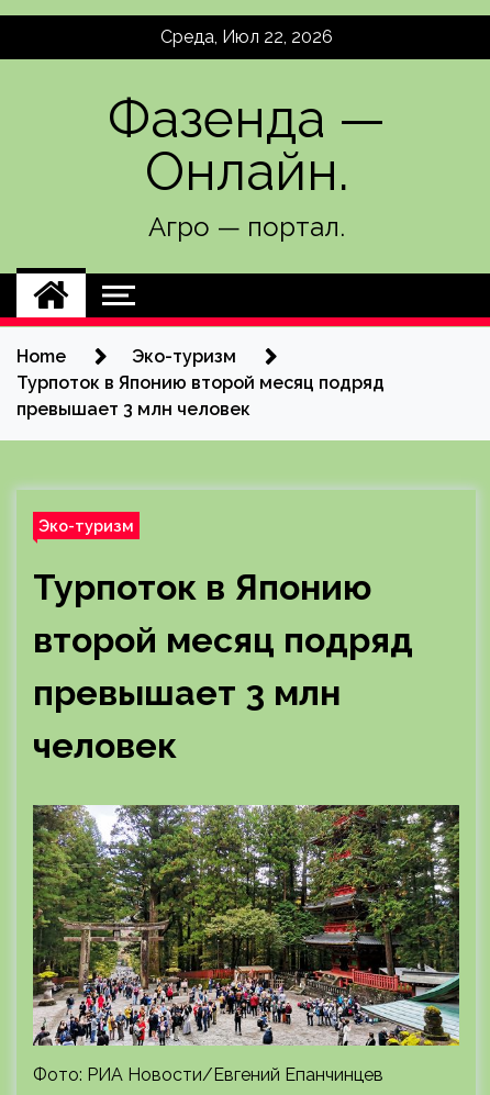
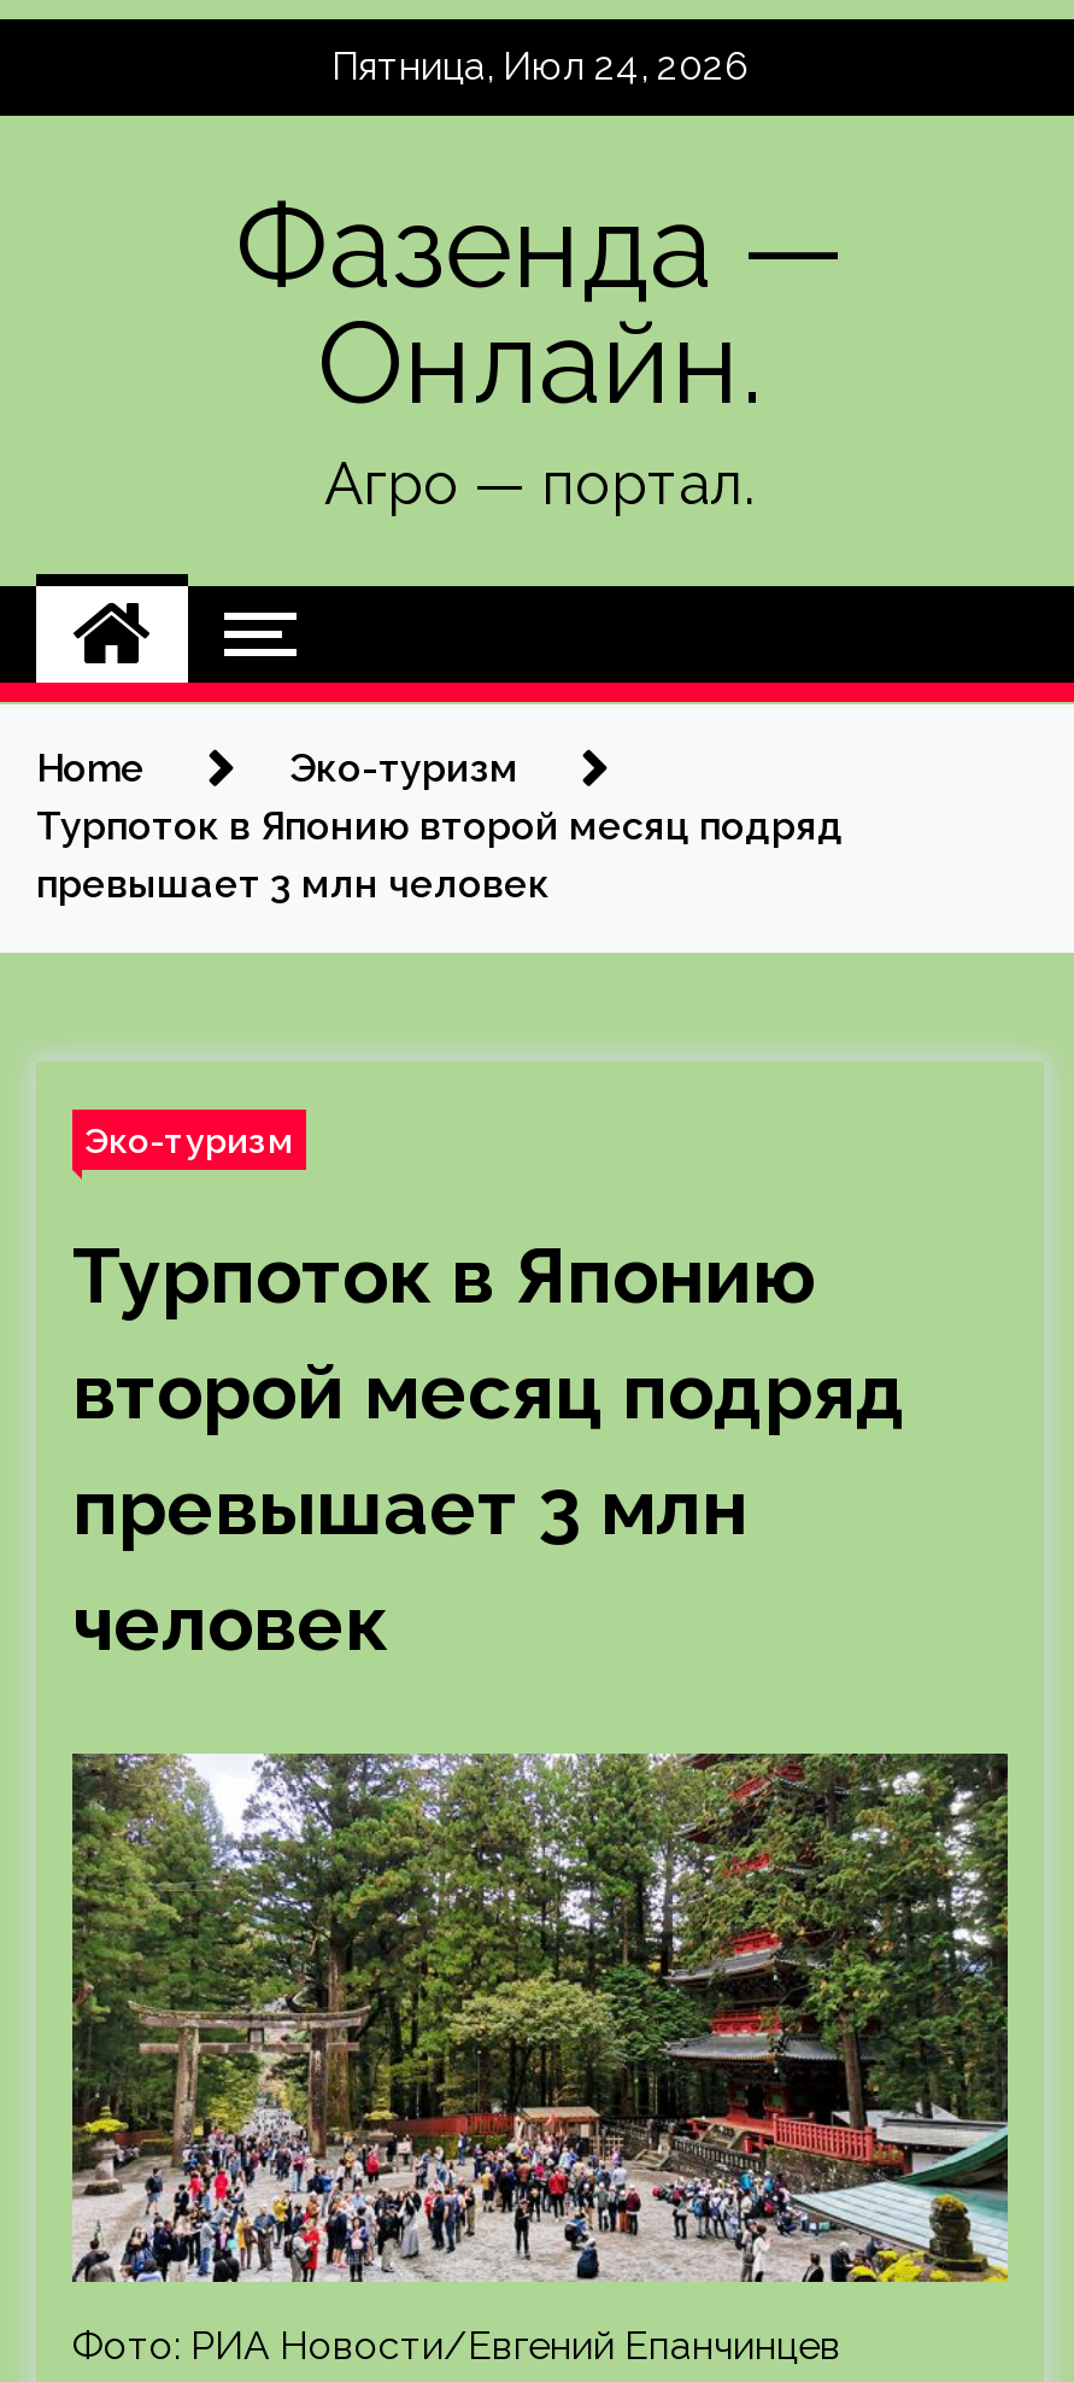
- Среда, Июл 22, 2026
+ Пятница, Июл 24, 2026
